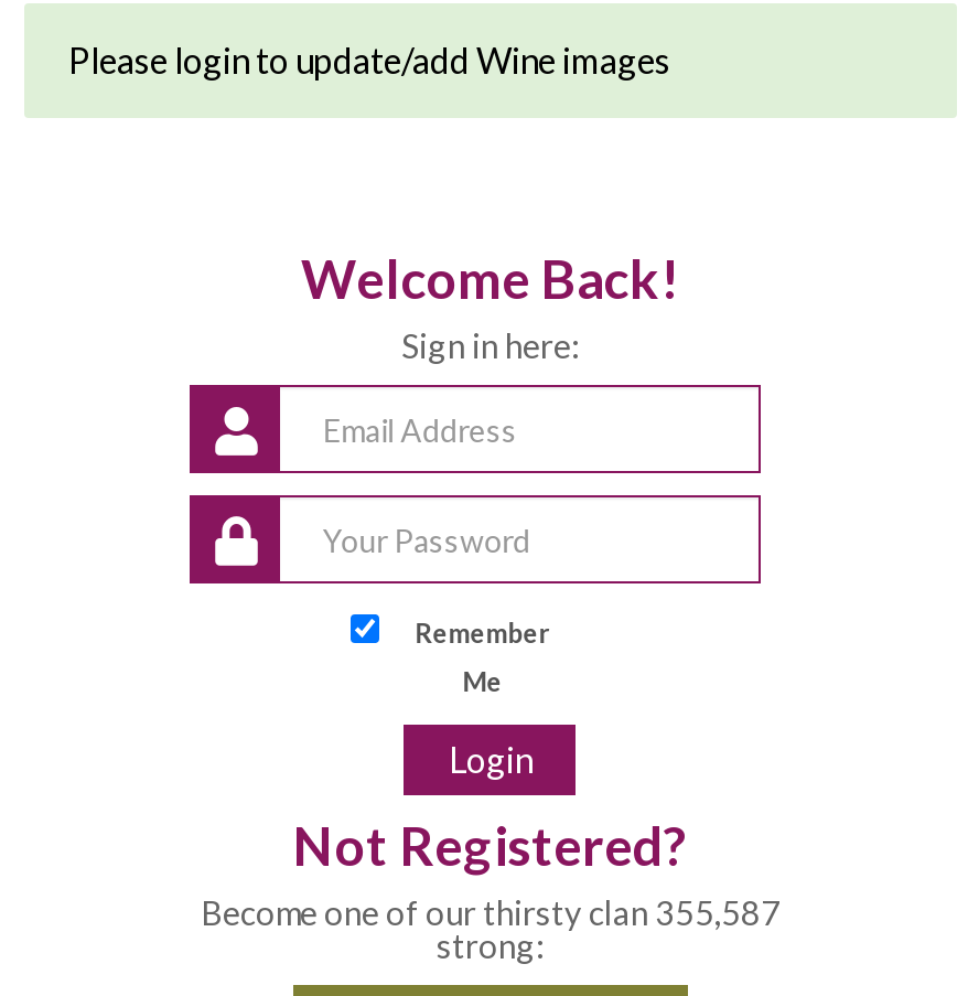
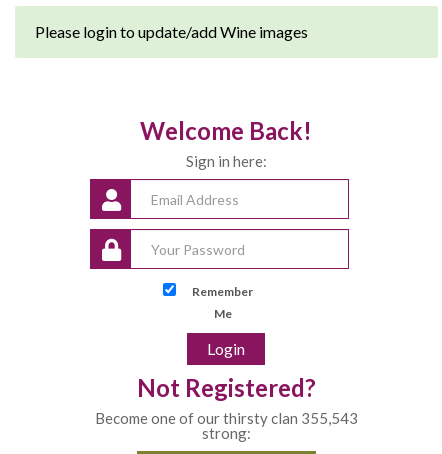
- Become one of our thirsty clan 355,587
+ Become one of our thirsty clan 355,543
